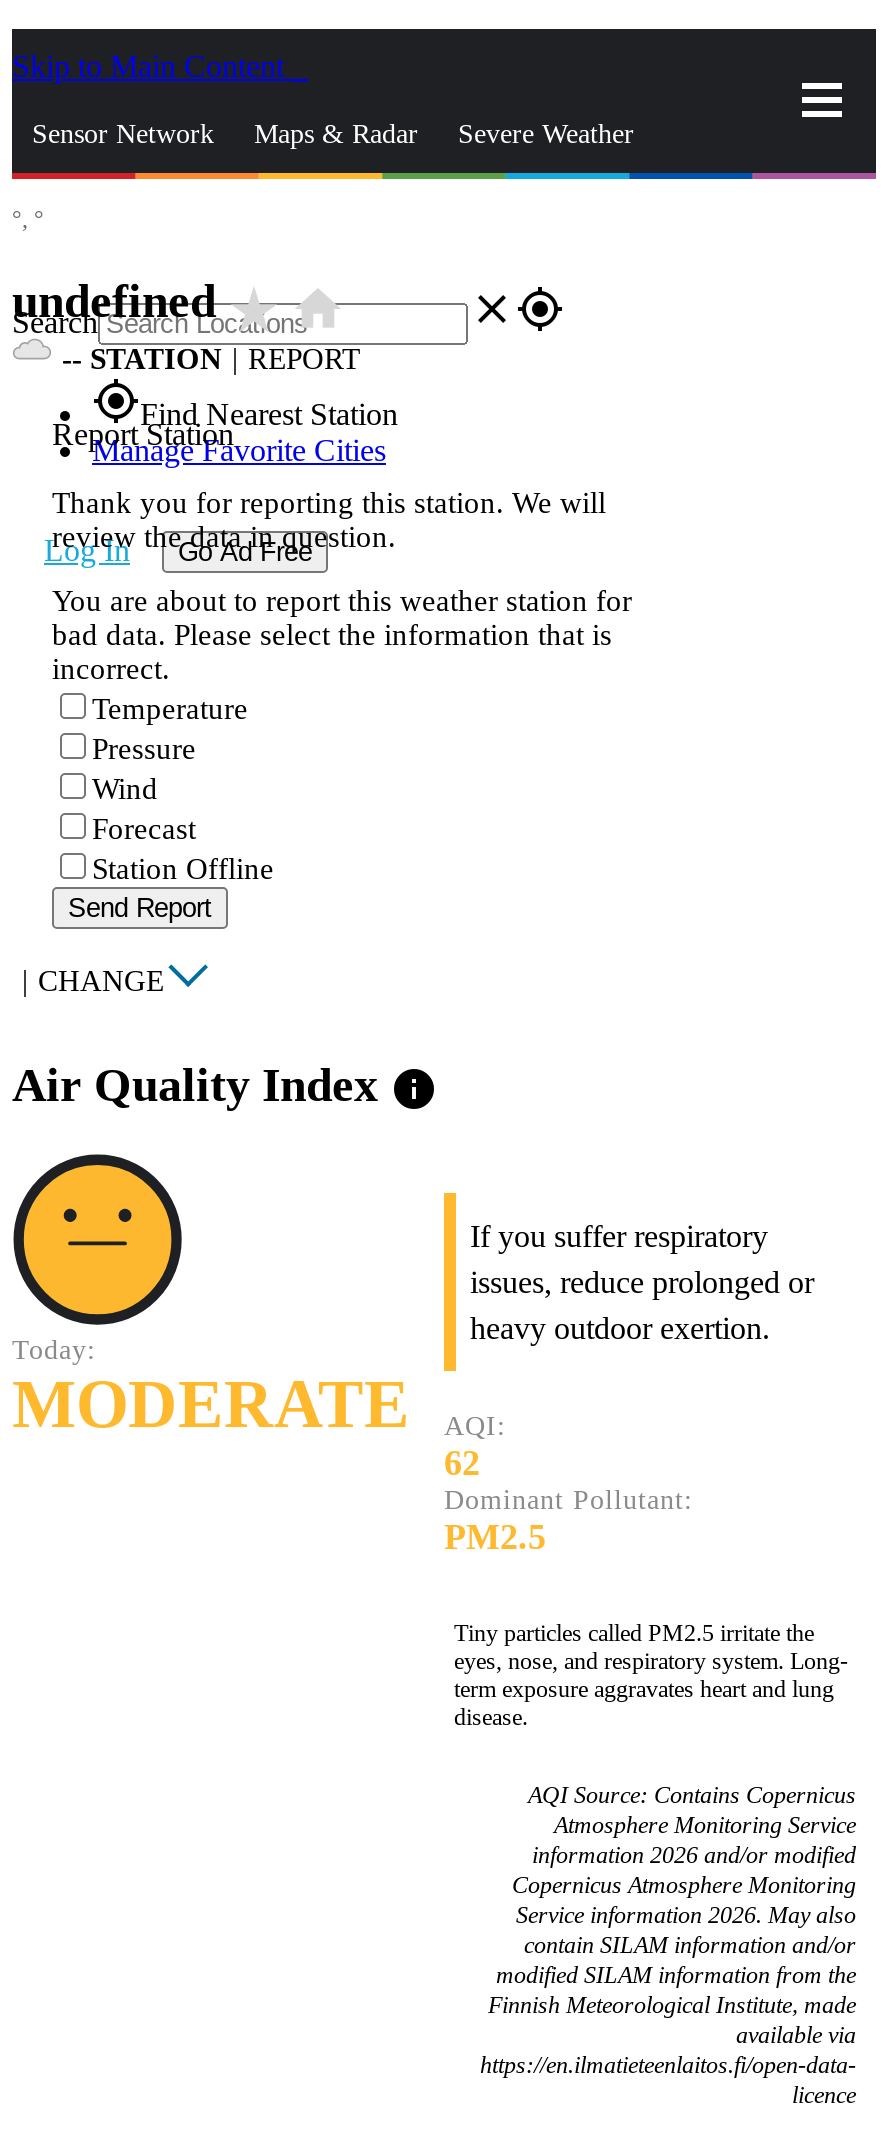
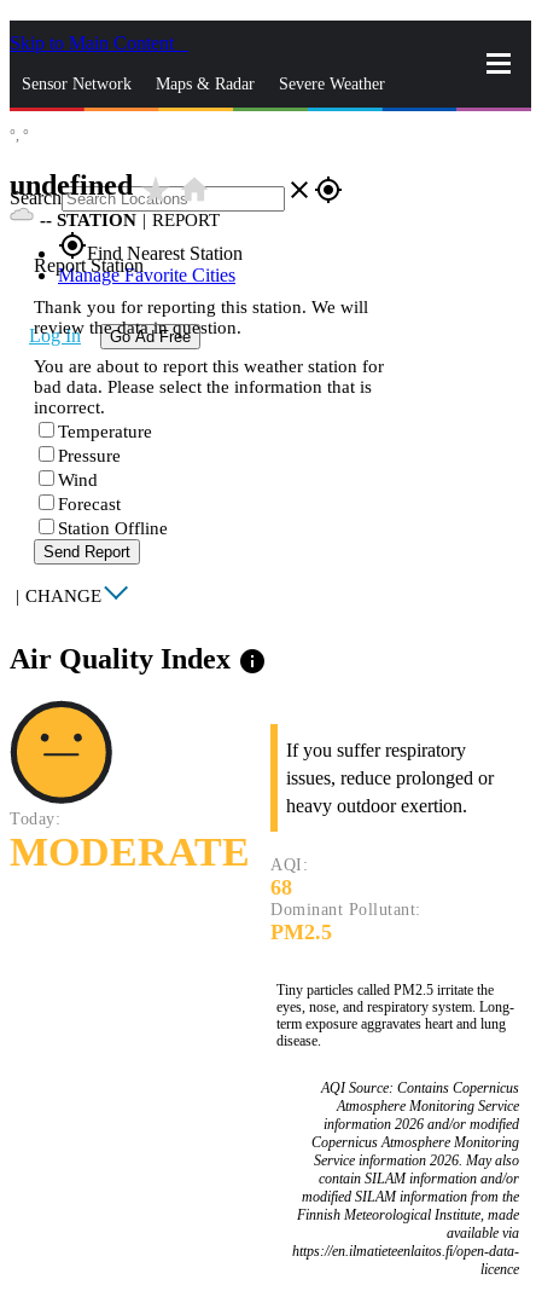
- 62
+ 68
